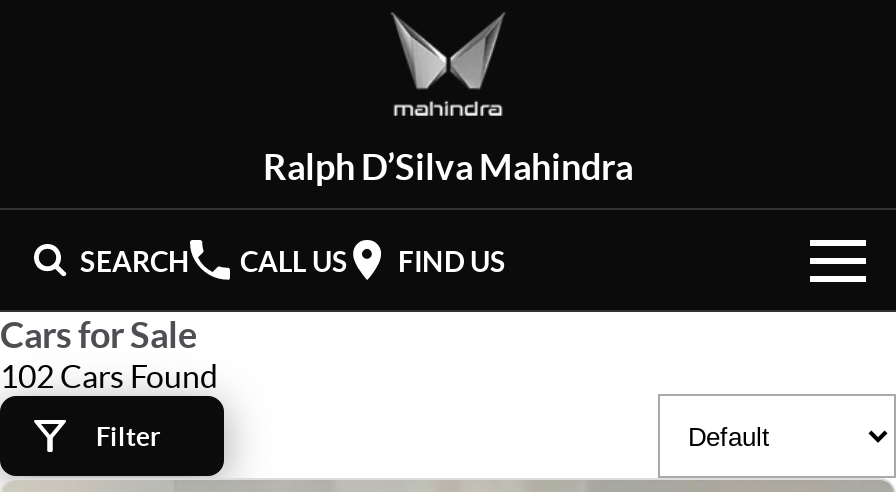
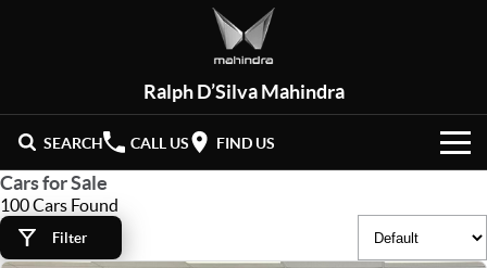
- 102 Cars Found
+ 100 Cars Found
